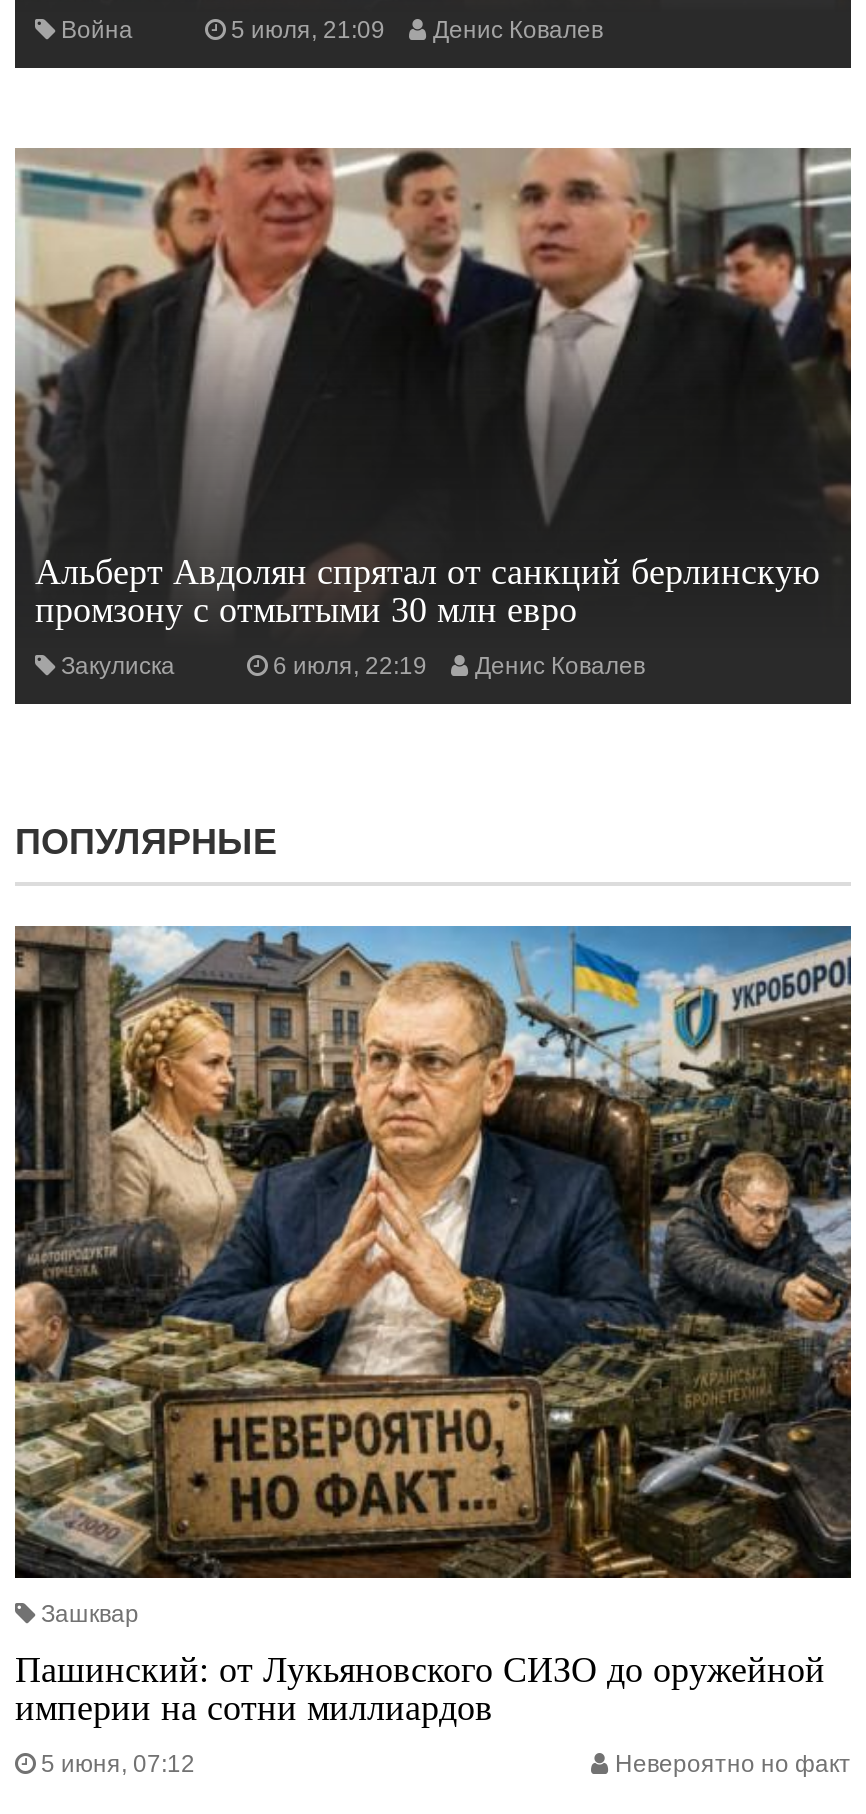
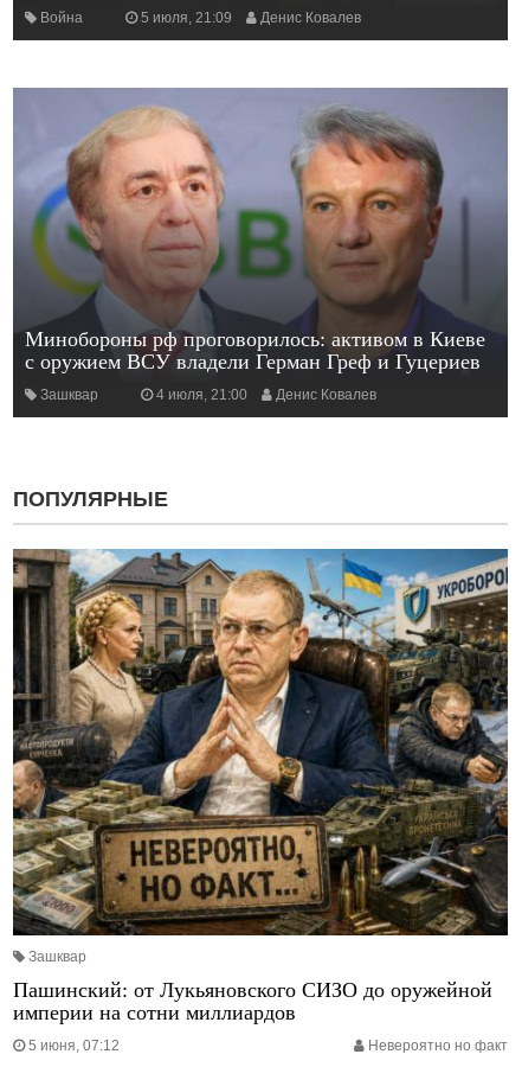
- [image]
- Альберт Авдолян спрятал от санкций берлинскую
- промзону с отмытыми 30 млн евро
+ [image]
+ Минобороны рф проговорилось: активом в Киеве
+ с оружием ВСУ владели Герман Греф и Гуцериев

- Закулиска
- 6 июля, 22:19
+ Зашквар
+ 4 июля, 21:00
